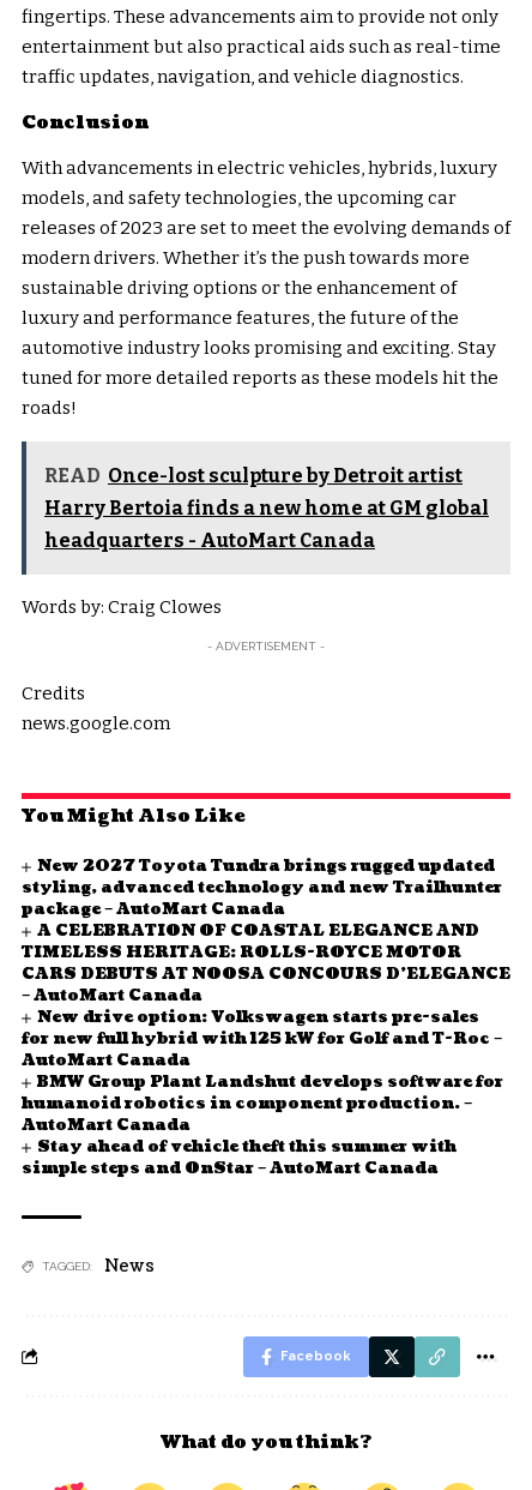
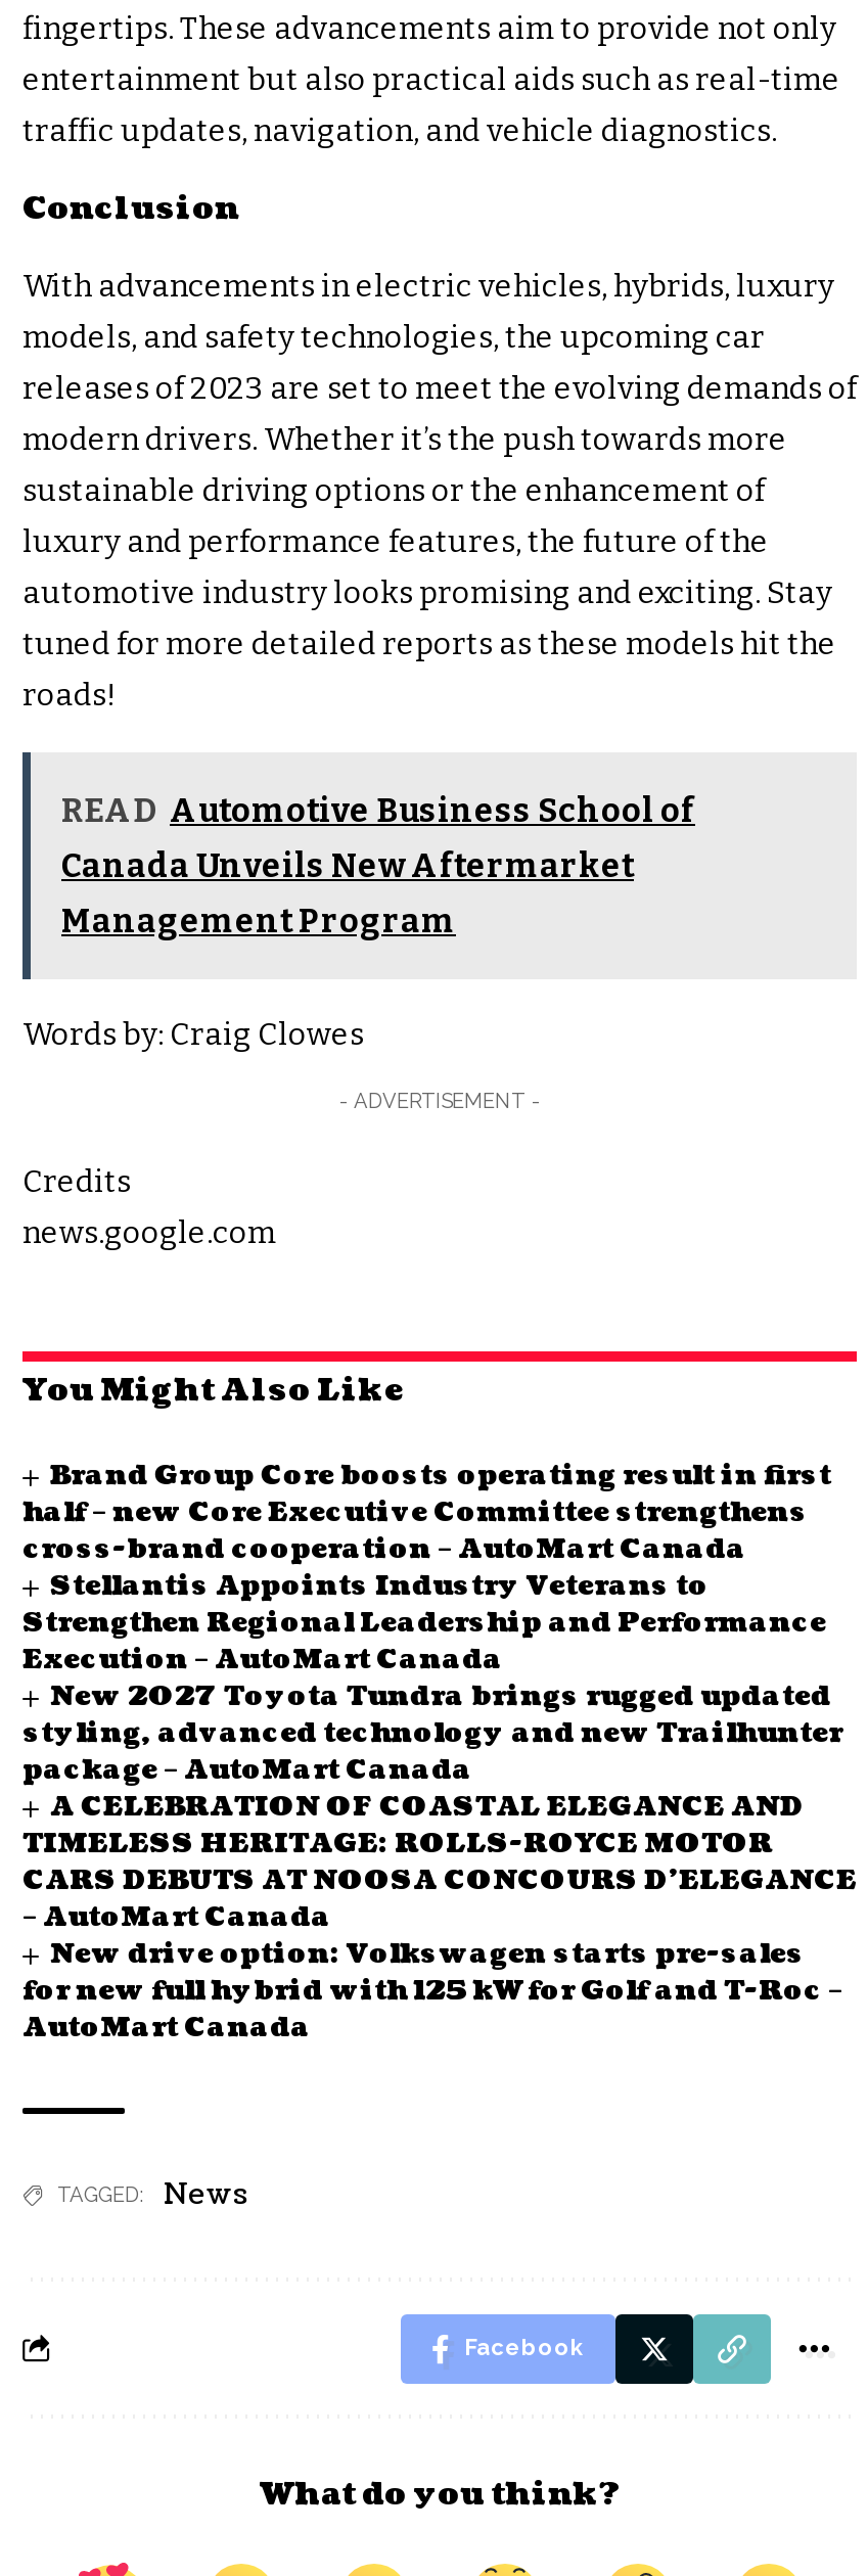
- READ Once-lost sculpture by Detroit artist
- Harry Bertoia finds a new home at GM global
- headquarters - AutoMart Canada
+ READ Automotive Business School of
+ Canada Unveils New Aftermarket
+ Management Program

+ Brand Group Core boosts operating result in first
+ half – new Core Executive Committee strengthens
+ cross-brand cooperation – AutoMart Canada
+ Stellantis Appoints Industry Veterans to
+ Strengthen Regional Leadership and Performance
+ Execution – AutoMart Canada

moved down: New 2027 Toyota Tundra brings rugged updated | styling, advanced technology and new Trailhunter | package – AutoMart Canada | ... | for new full hybrid with 125 kW for Golf and T-Roc – | AutoMart Canada

- BMW Group Plant Landshut develops software for
- humanoid robotics in component production. –
- AutoMart Canada
- Stay ahead of vehicle theft this summer with
- simple steps and OnStar – AutoMart Canada
